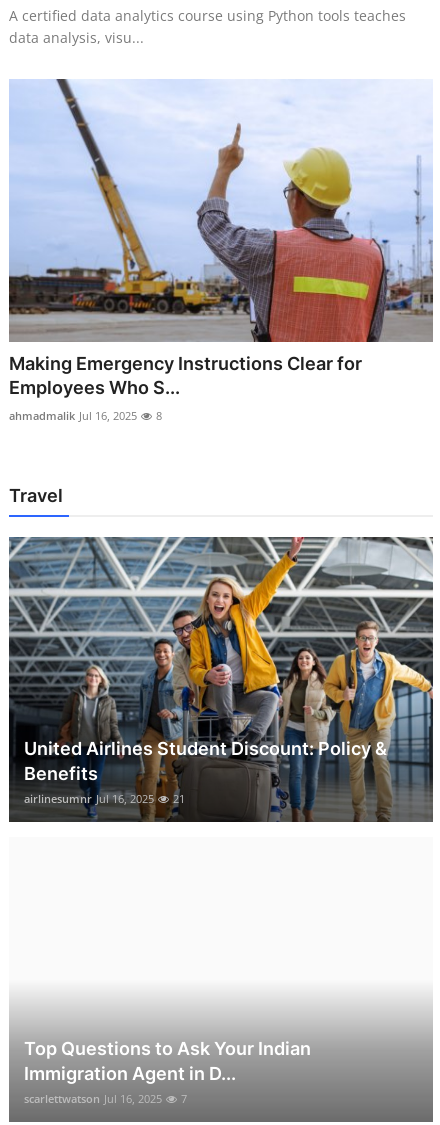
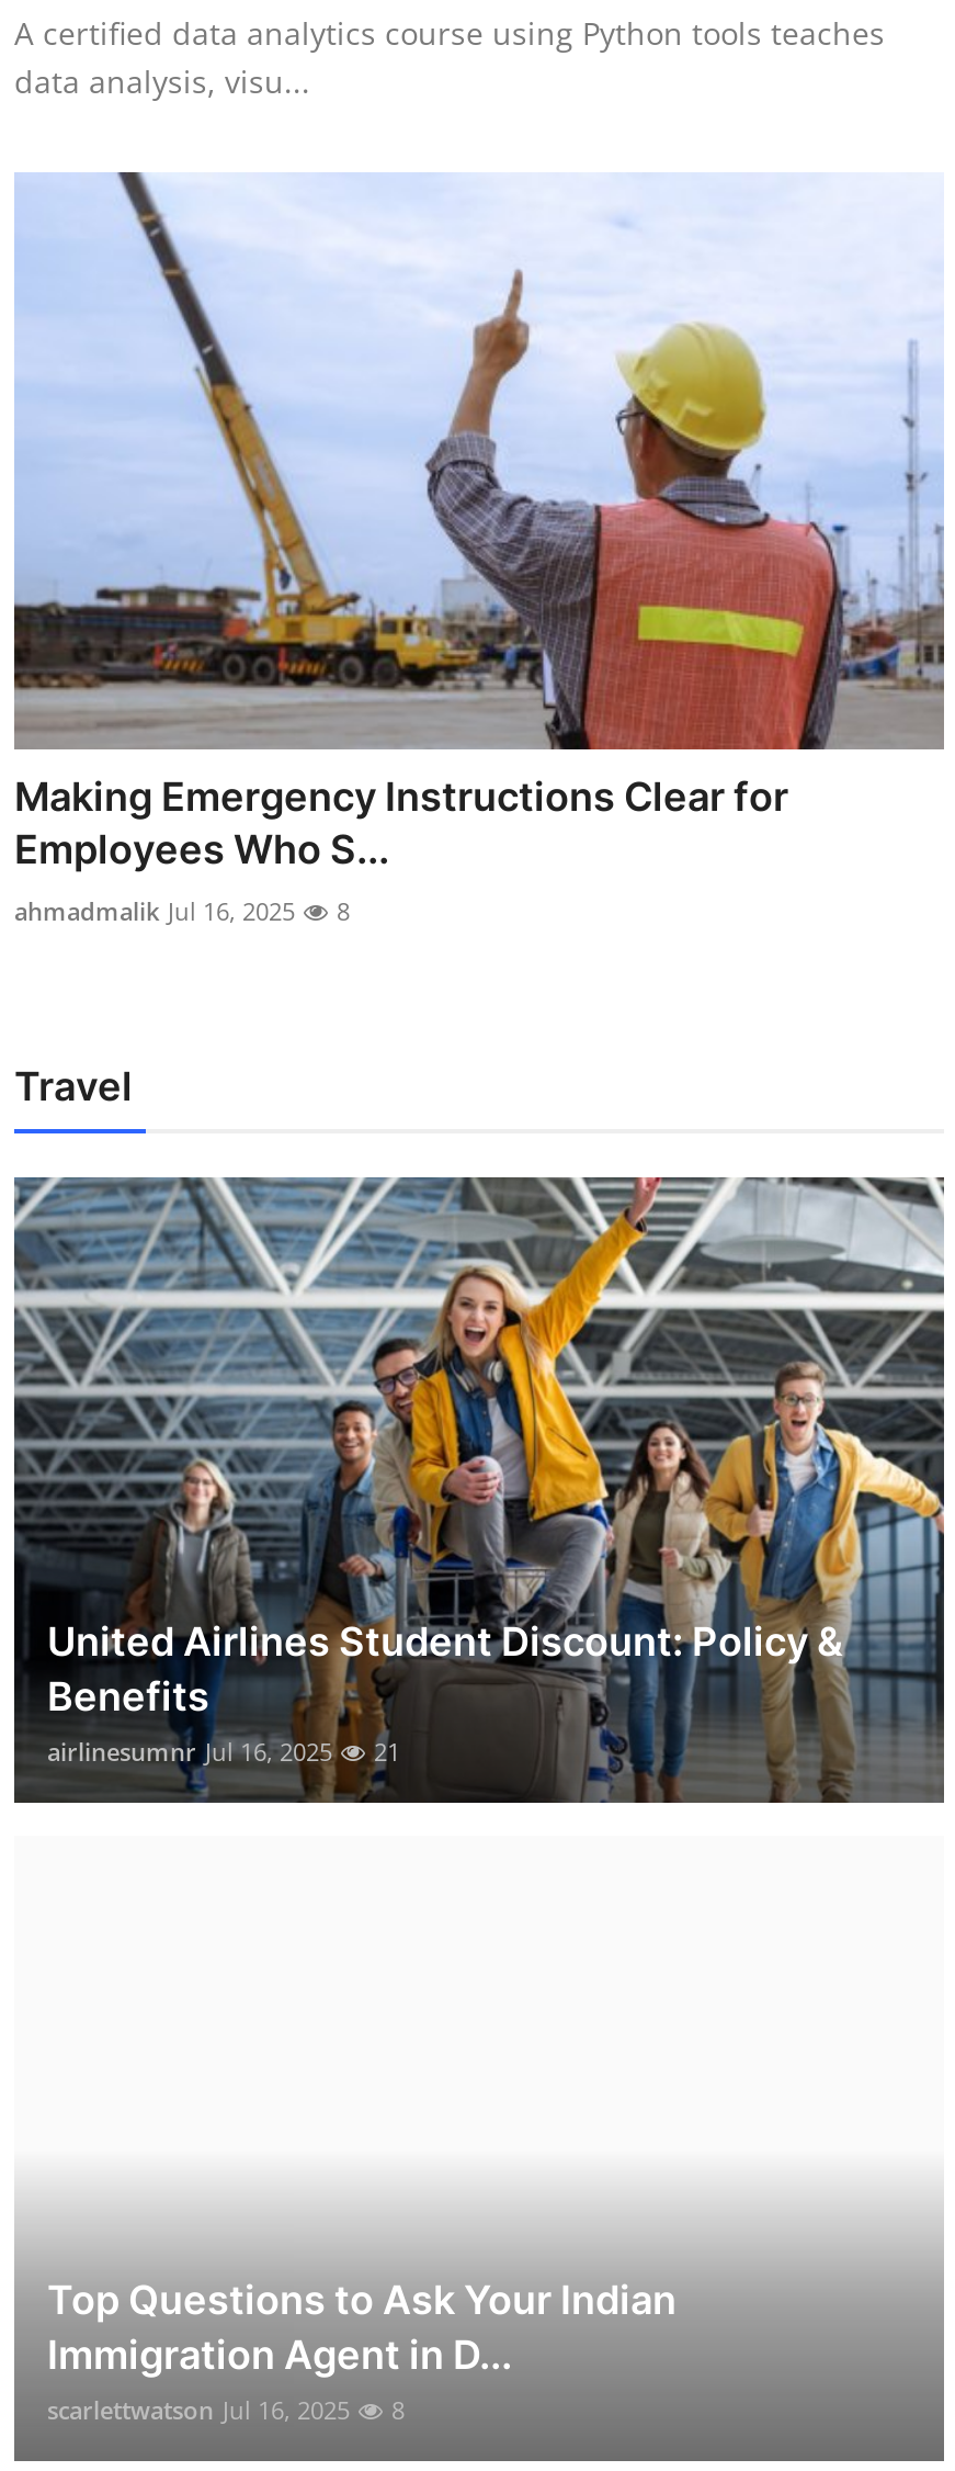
- scarlettwatson Jul 16, 2025 7
+ scarlettwatson Jul 16, 2025 8
